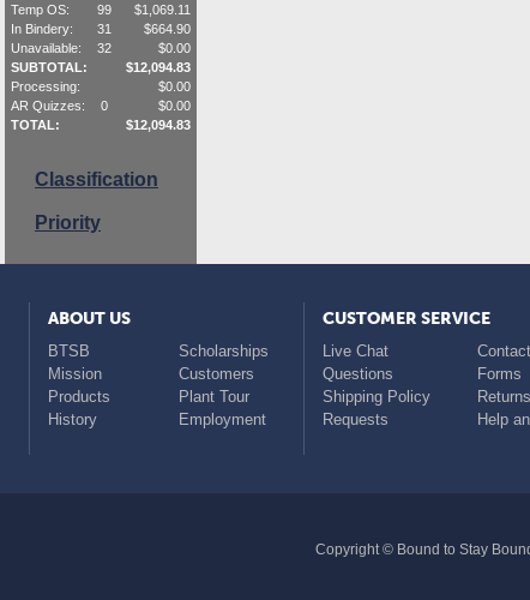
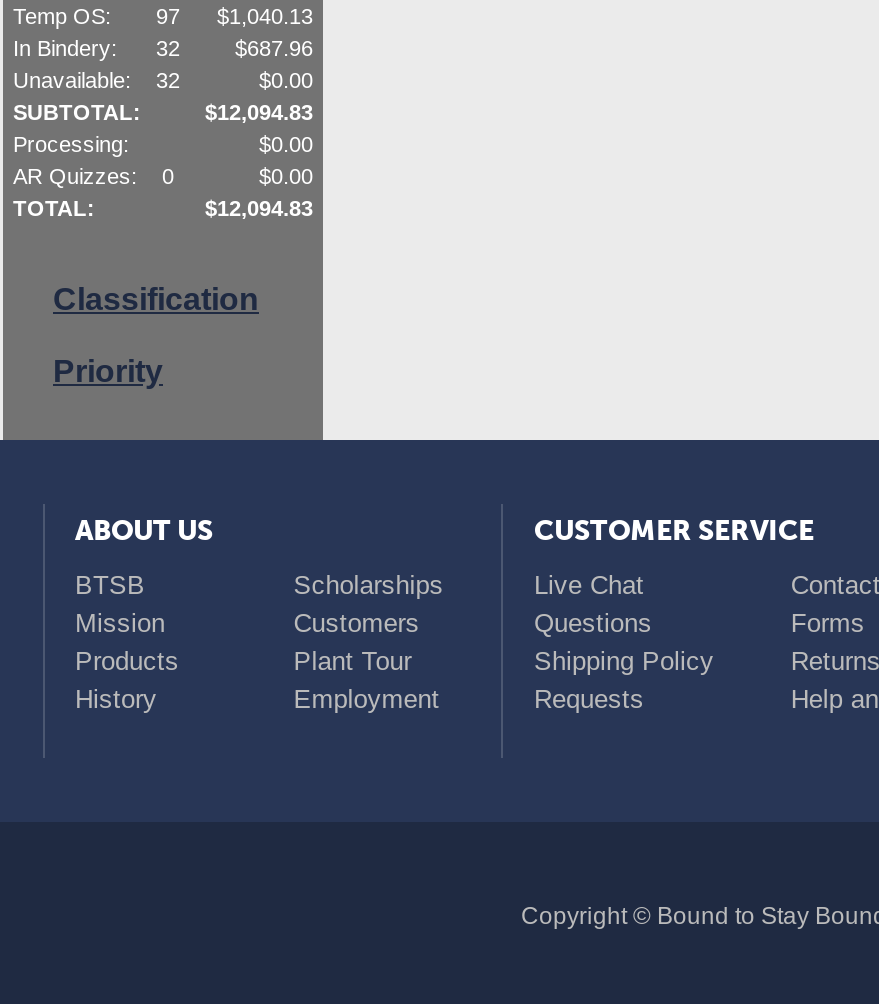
- 99
+ 97

- $1,069.11
+ $1,040.13

- In Bindery: 31
+ In Bindery: 32

- $664.90
+ $687.96
